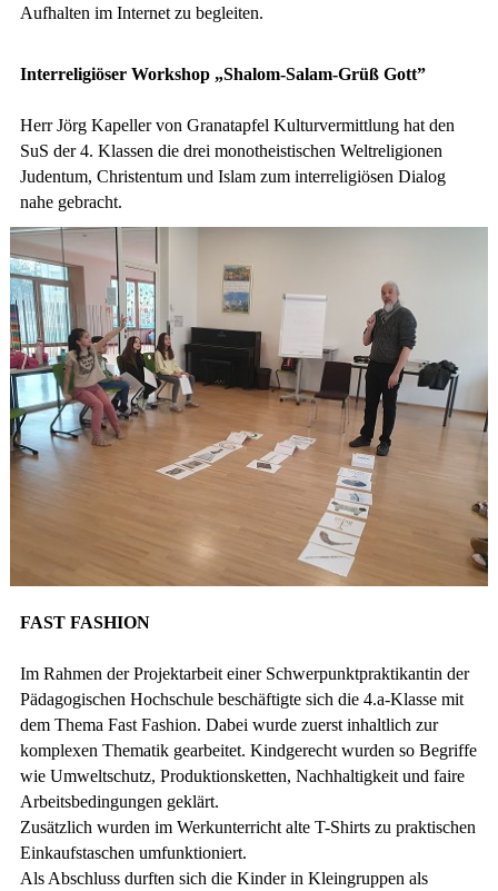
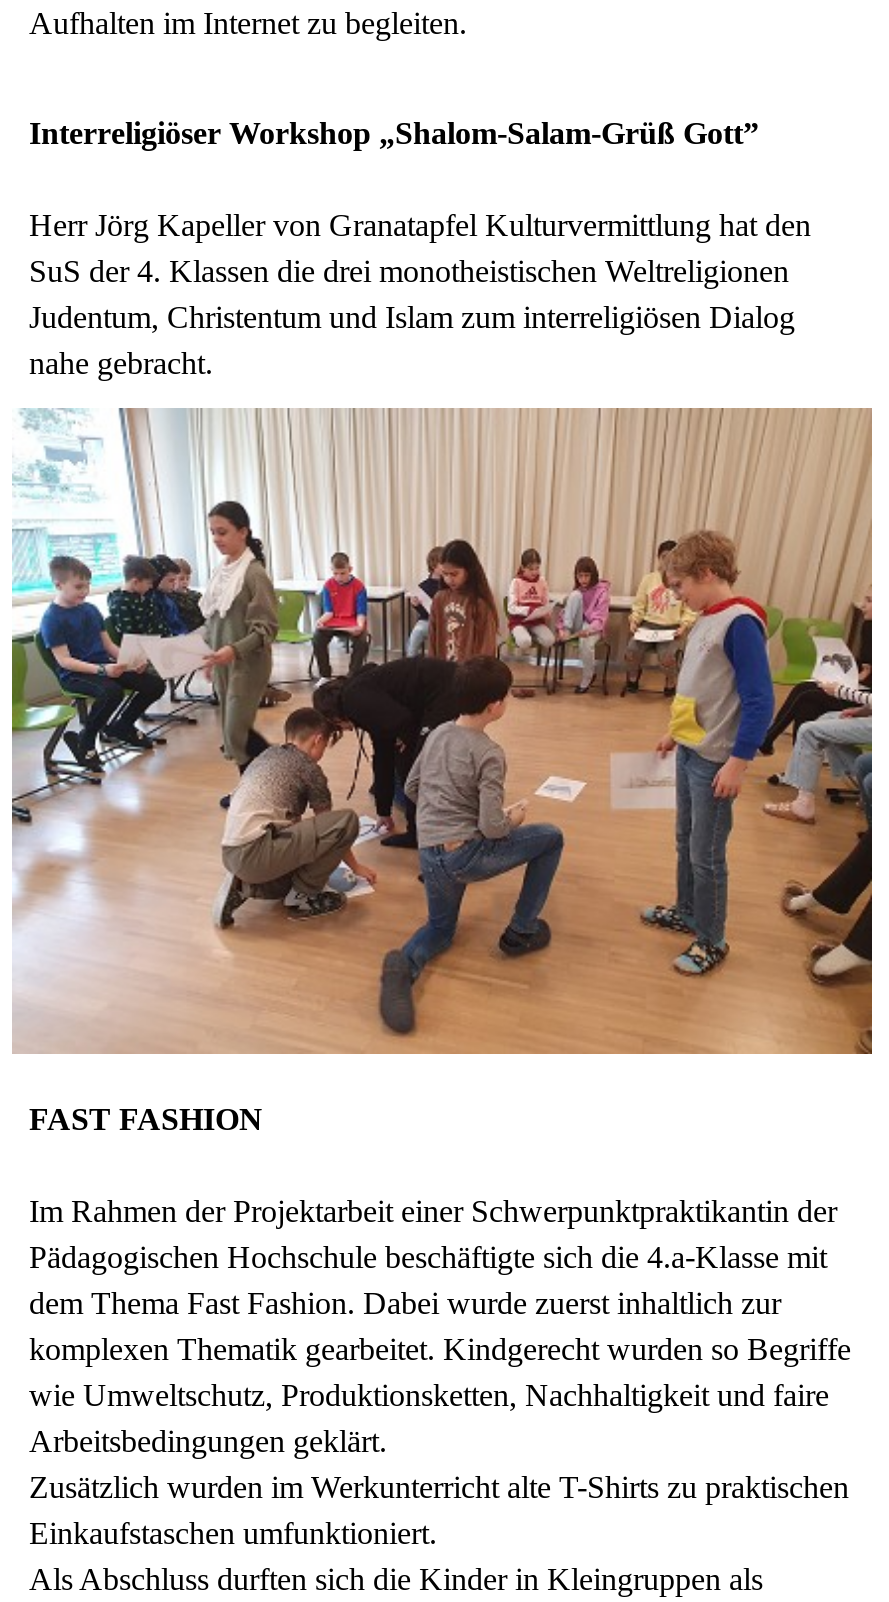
- [image]
+ [image]
